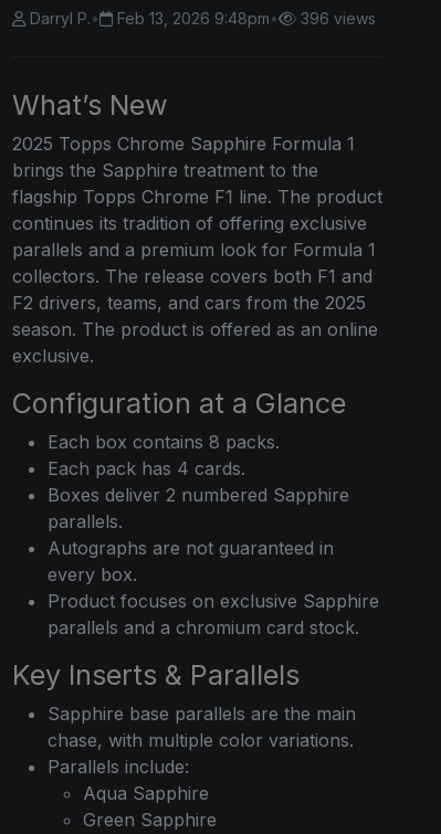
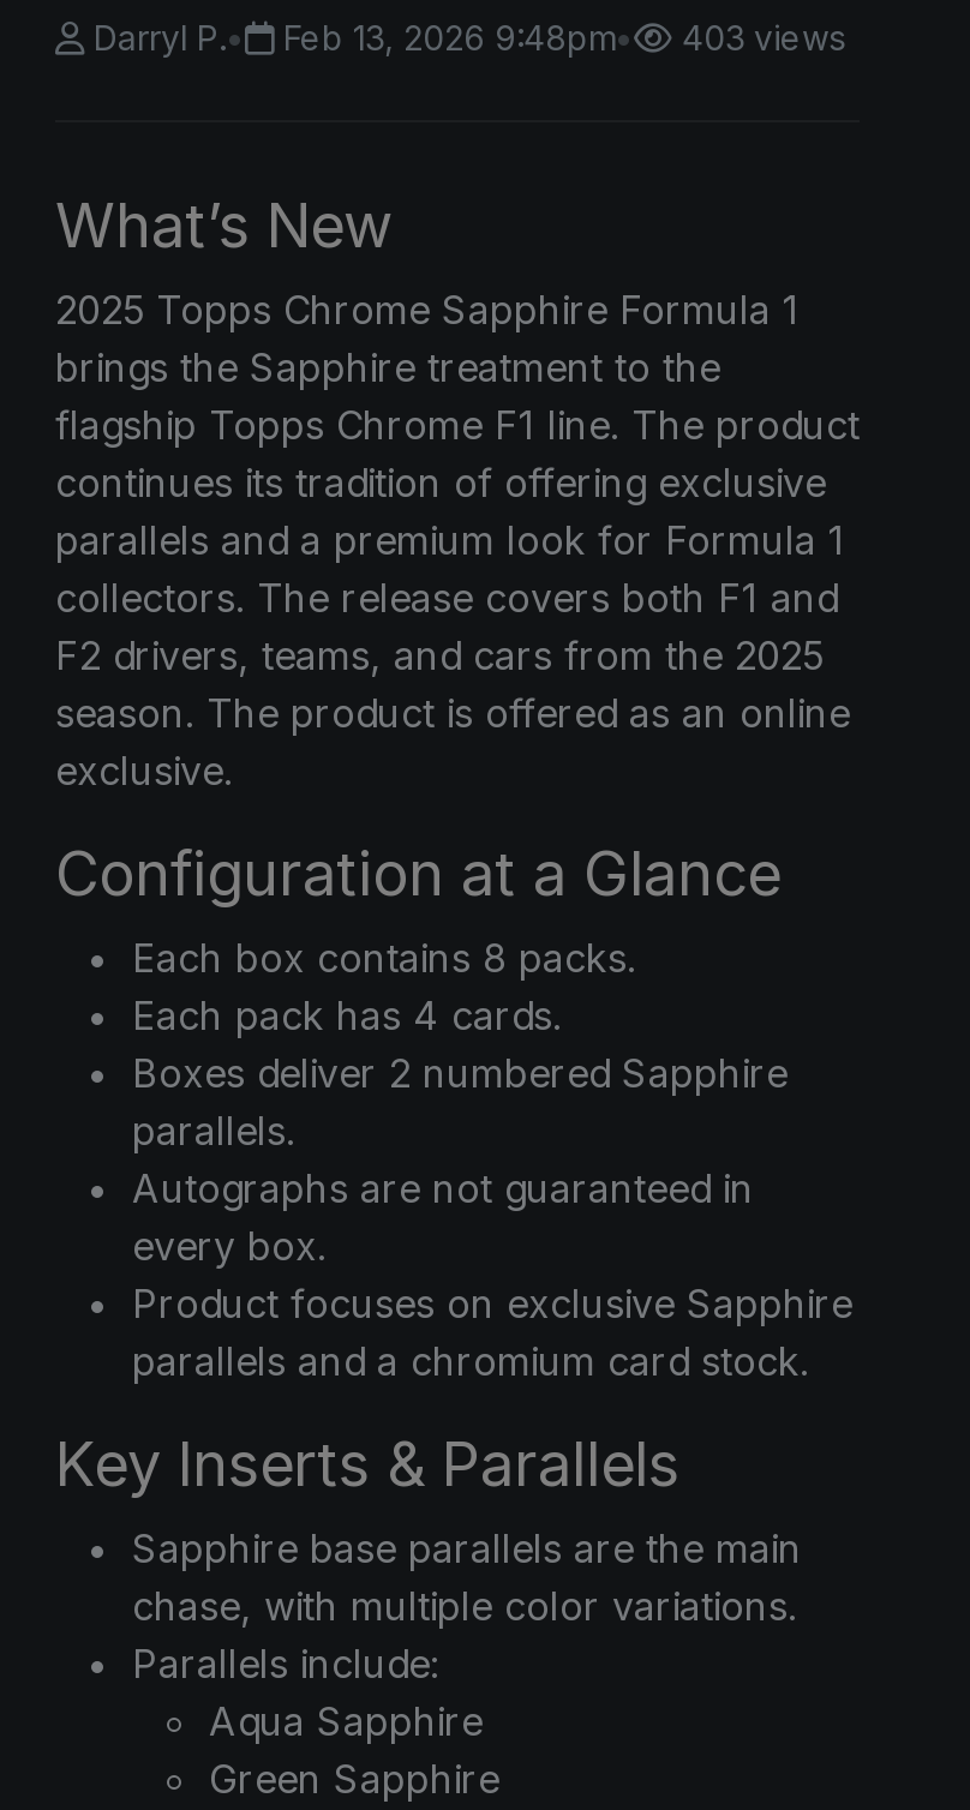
- Darryl P.• Feb 13, 2026 9:48pm• 396 views
+ Darryl P.• Feb 13, 2026 9:48pm• 403 views
